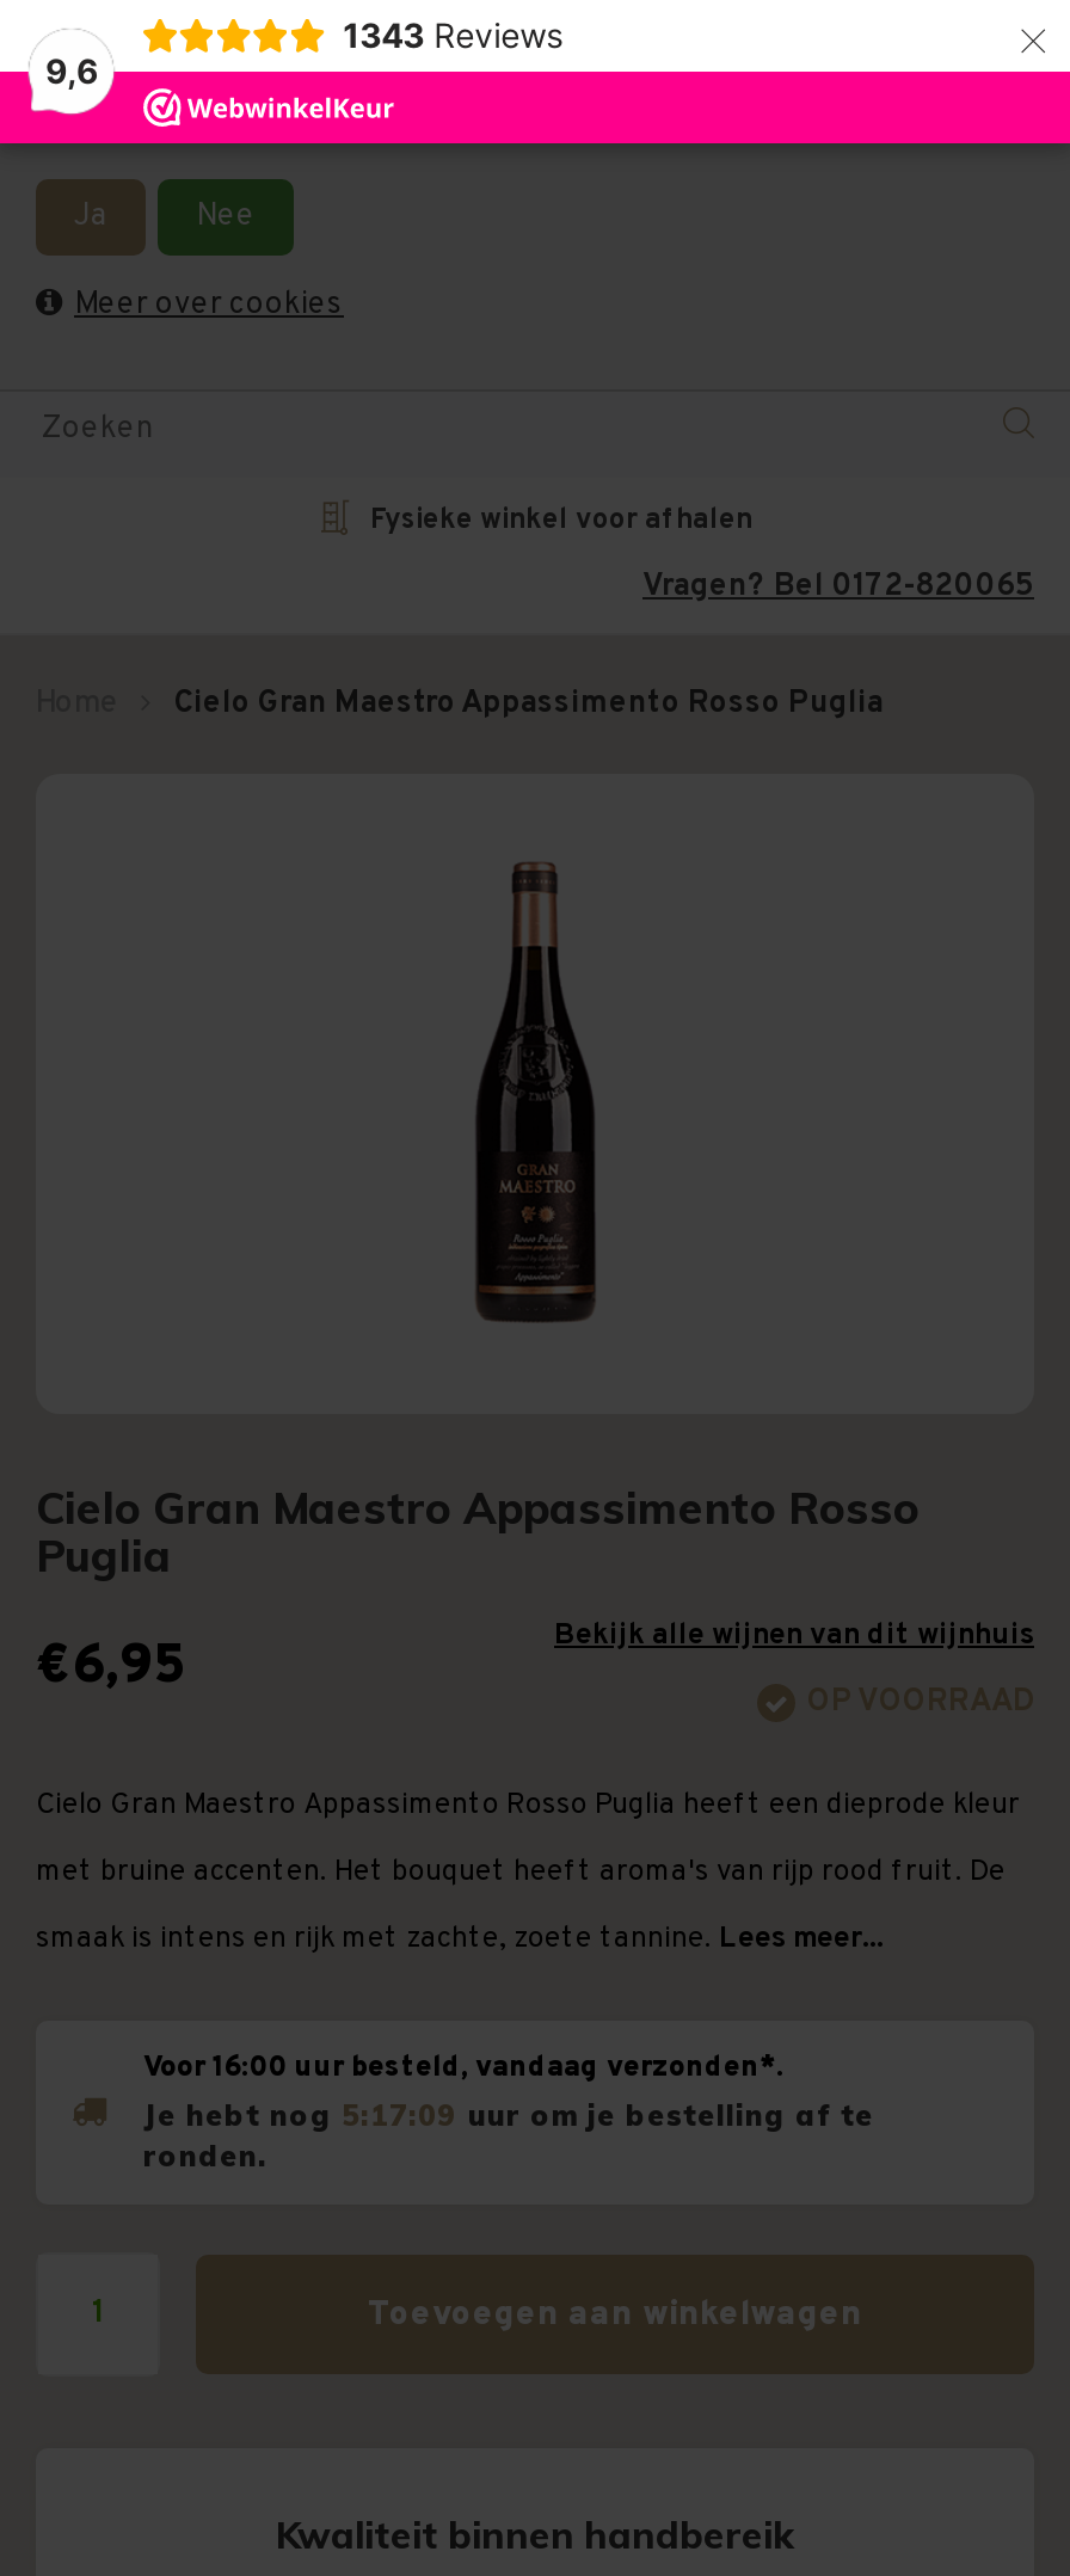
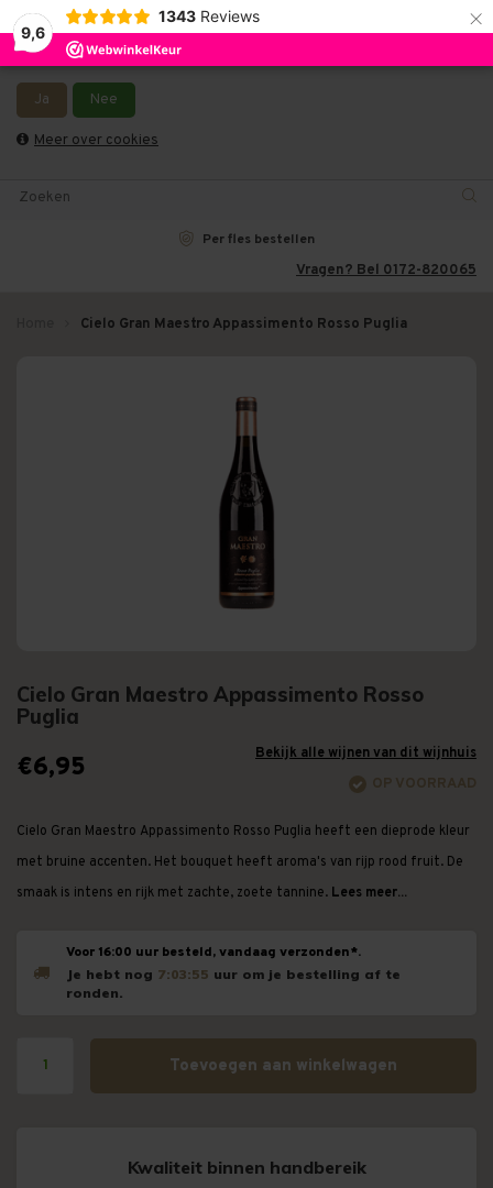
- Fysieke winkel voor afhalen
+ Per fles bestellen

- Je hebt nog 5:17:08 uur om je bestelling af te
+ Je hebt nog 7:03:55 uur om je bestelling af te
